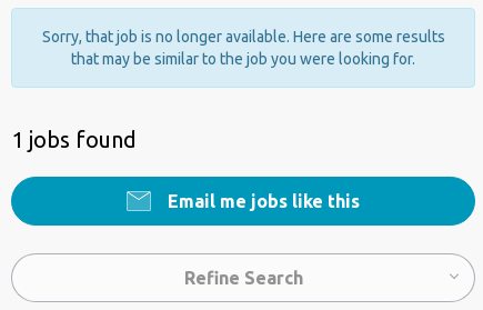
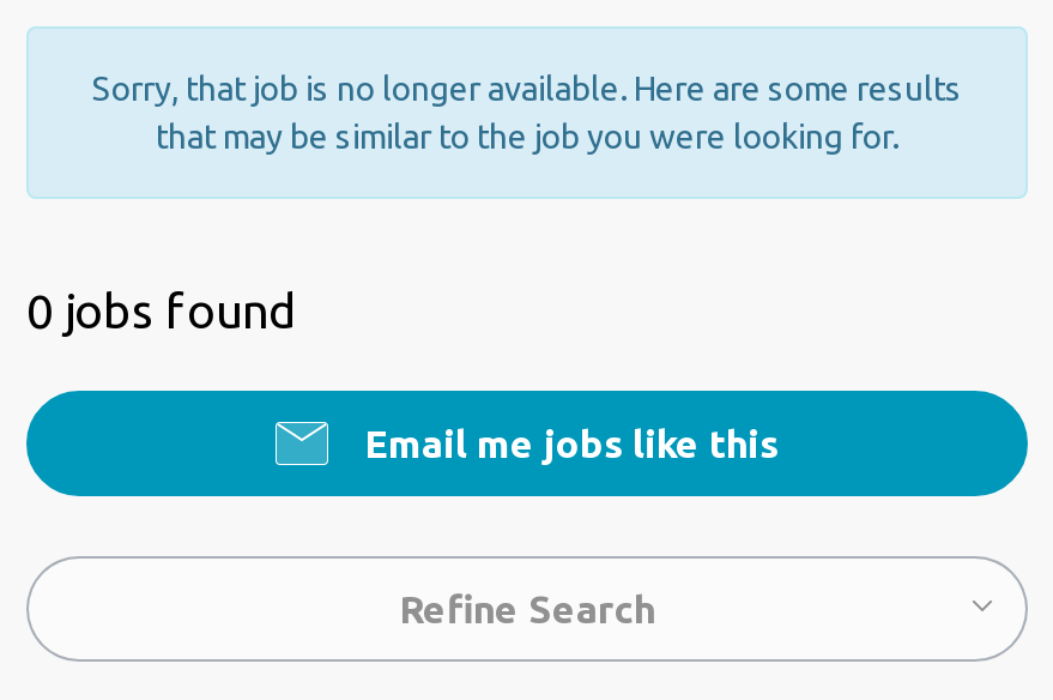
- 1 jobs found
+ 0 jobs found
